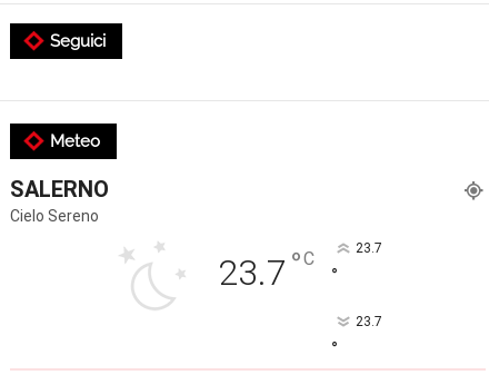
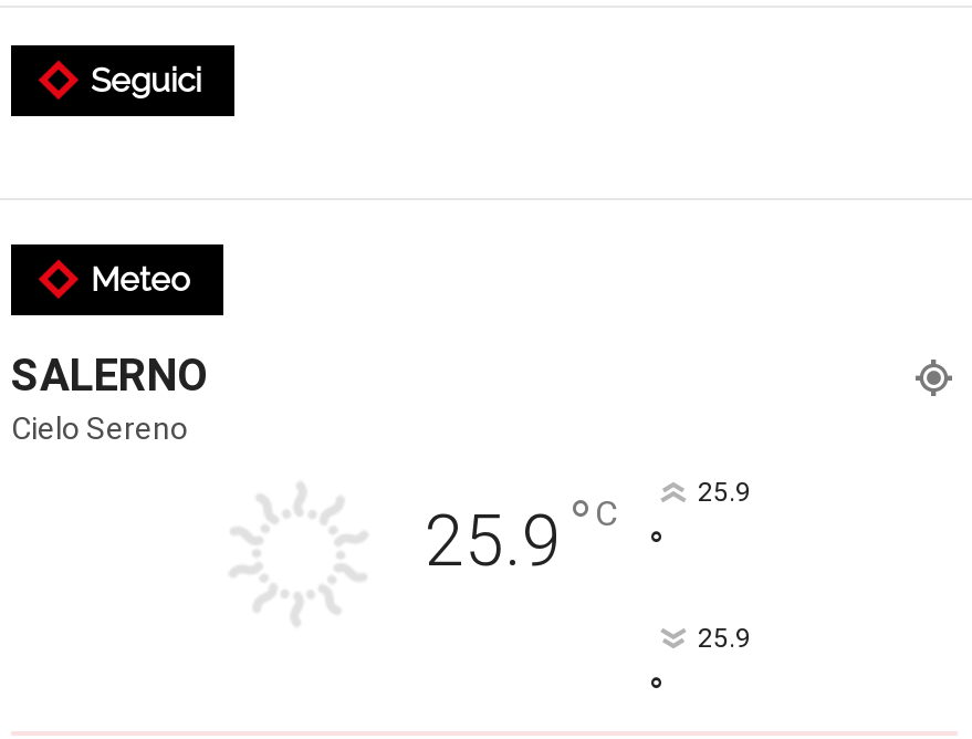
- 23.7 ° C
+ 25.9 ° C

- 23.7
+ 25.9

- 23.7
+ 25.9
